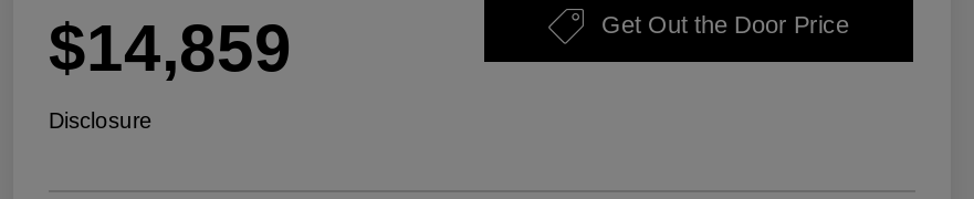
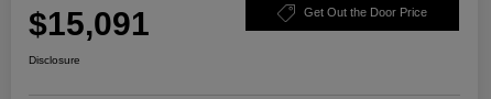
- $14,859
+ $15,091
